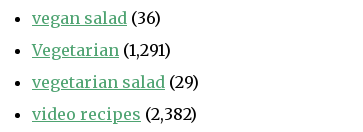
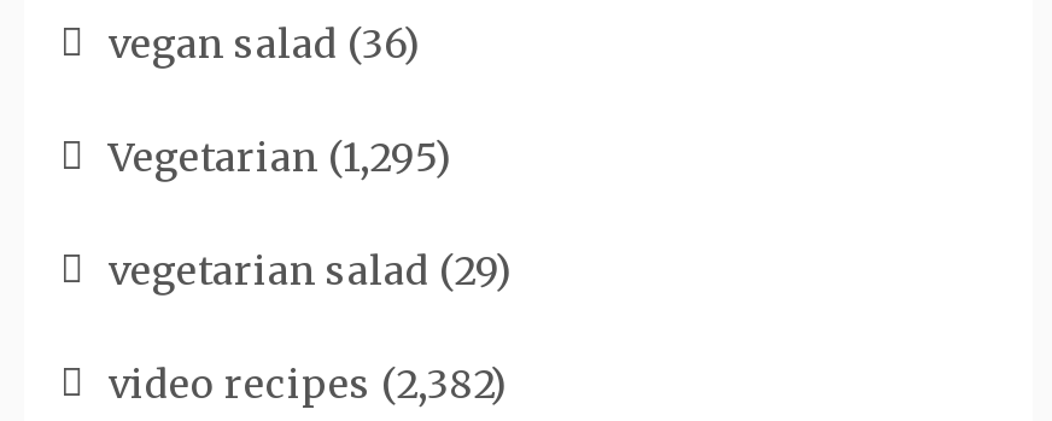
- Vegetarian (1,291)
+ Vegetarian (1,295)
